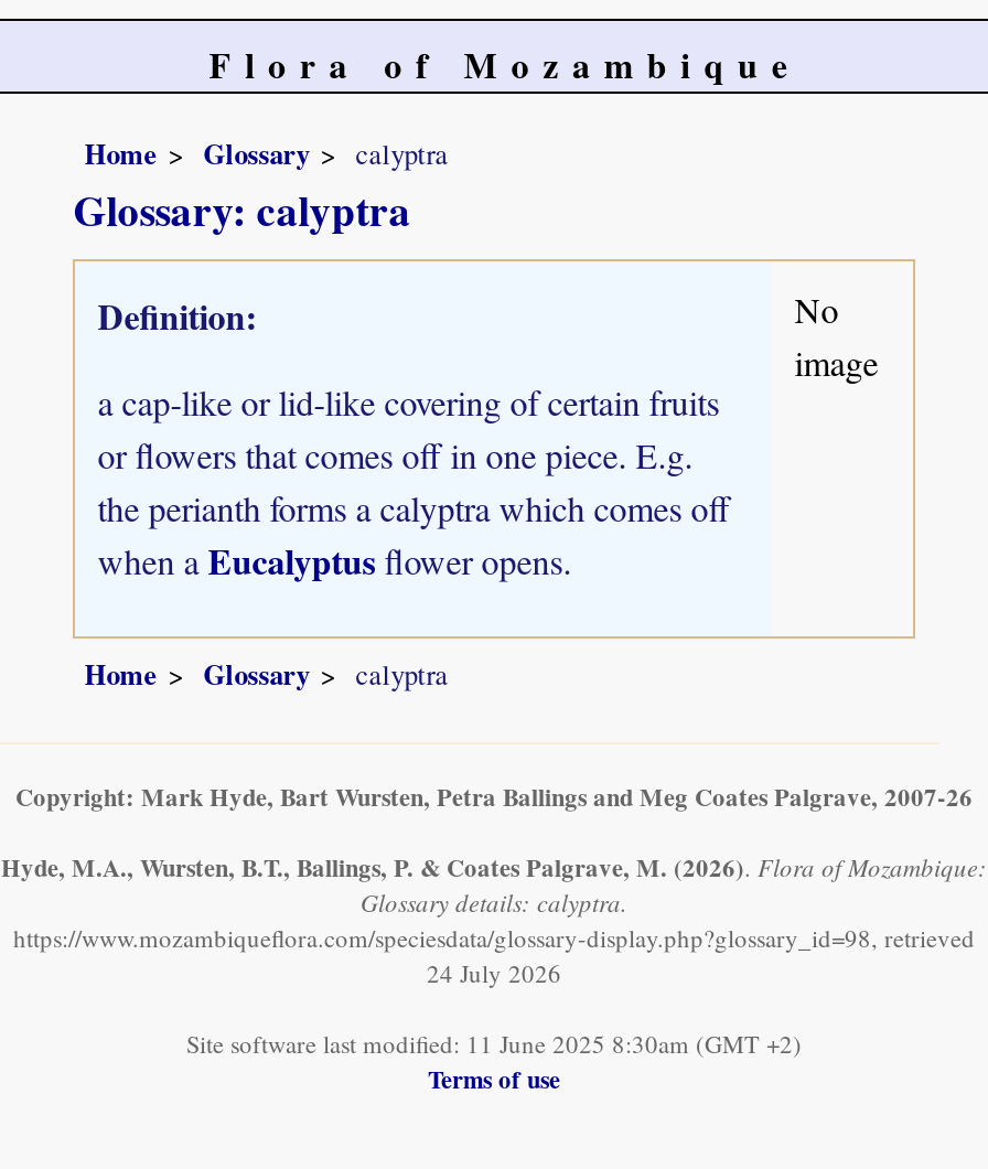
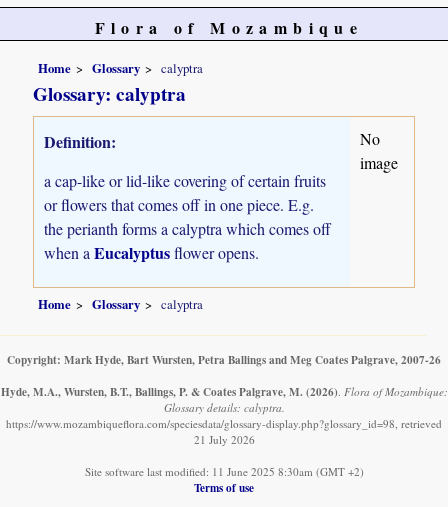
- 24 July 2026
+ 21 July 2026
